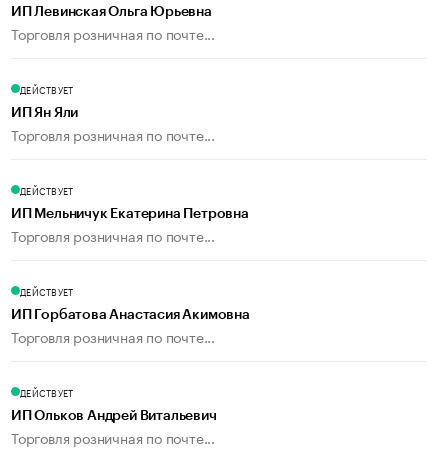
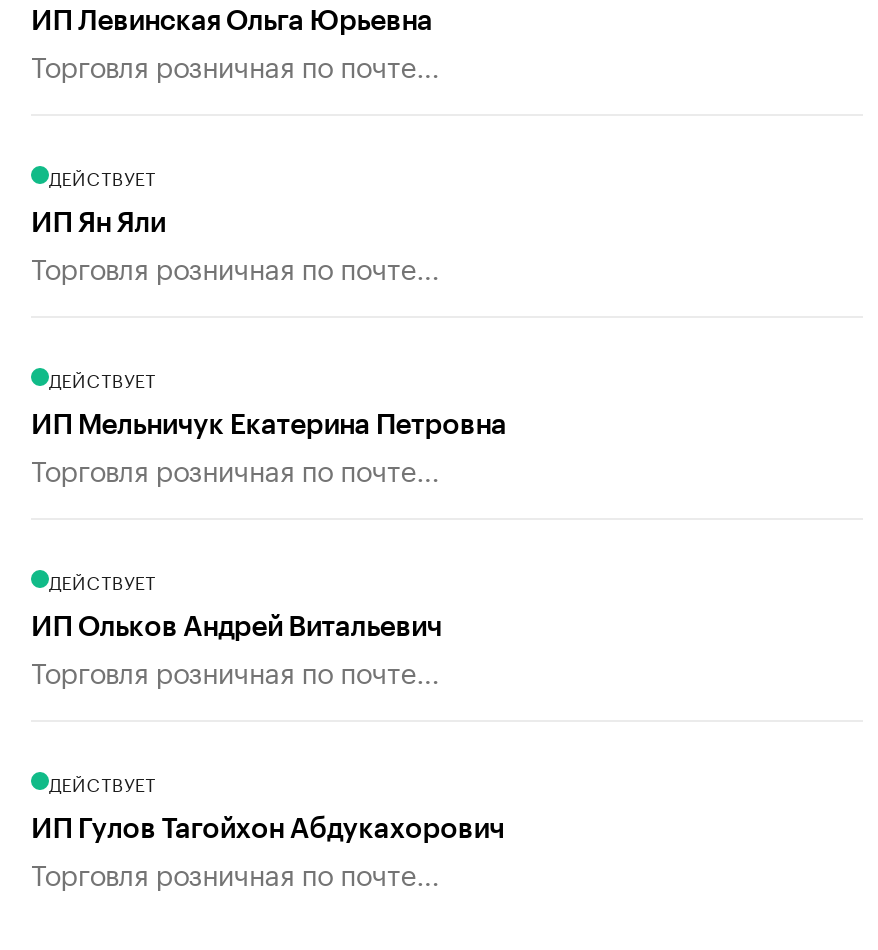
- ИП Горбатова Анастасия Акимовна

+ ИП Гулов Тагойхон Абдукахорович

moved up: ИП Ольков Андрей Витальевич
